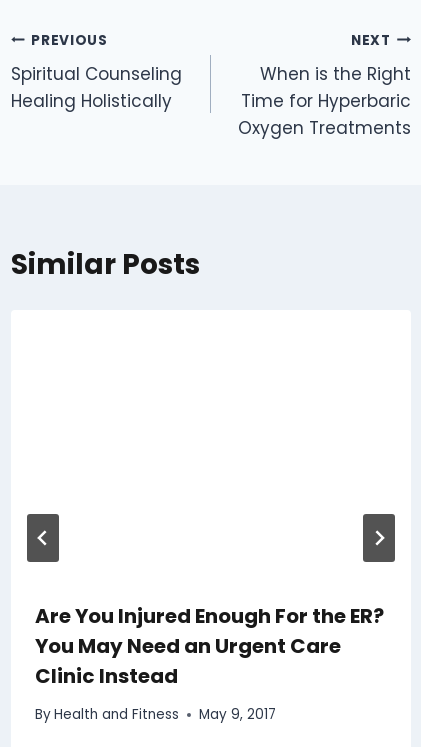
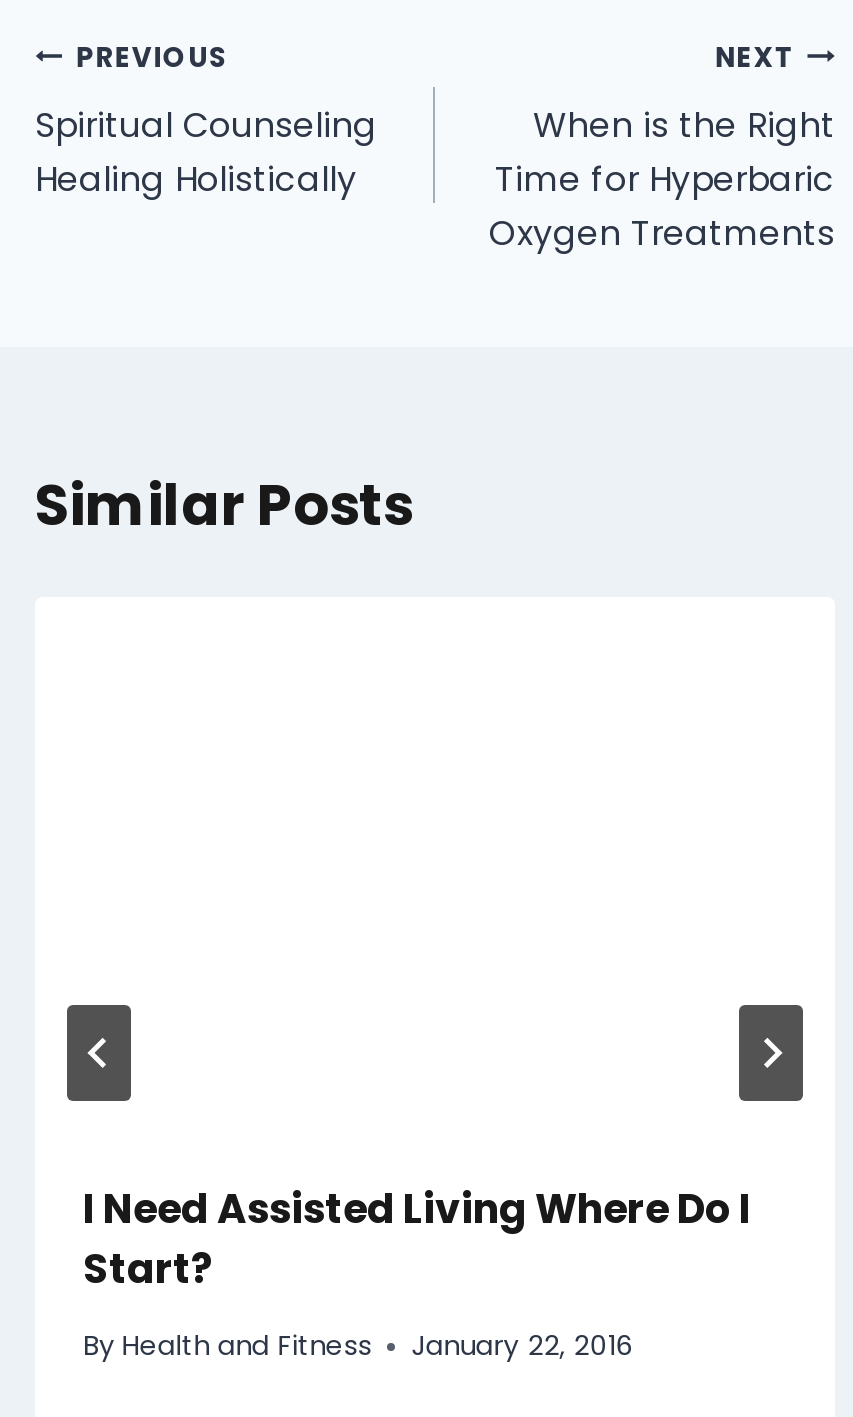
- Are You Injured Enough For the ER?
- You May Need an Urgent Care
- Clinic Instead
+ I Need Assisted Living Where Do I
+ Start?

- By Health and Fitness May 9, 2017
+ By Health and Fitness January 22, 2016
